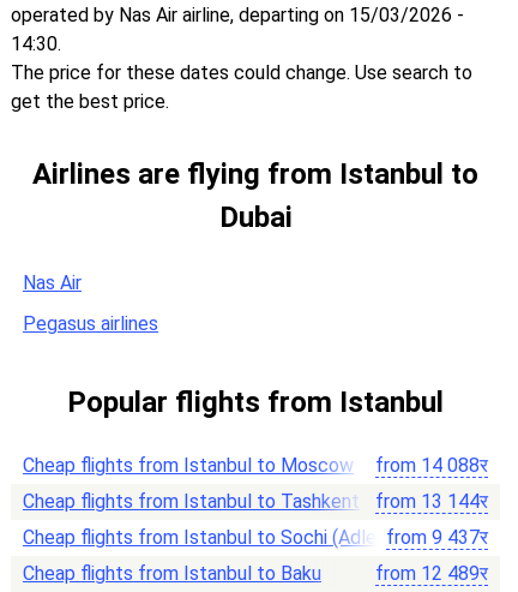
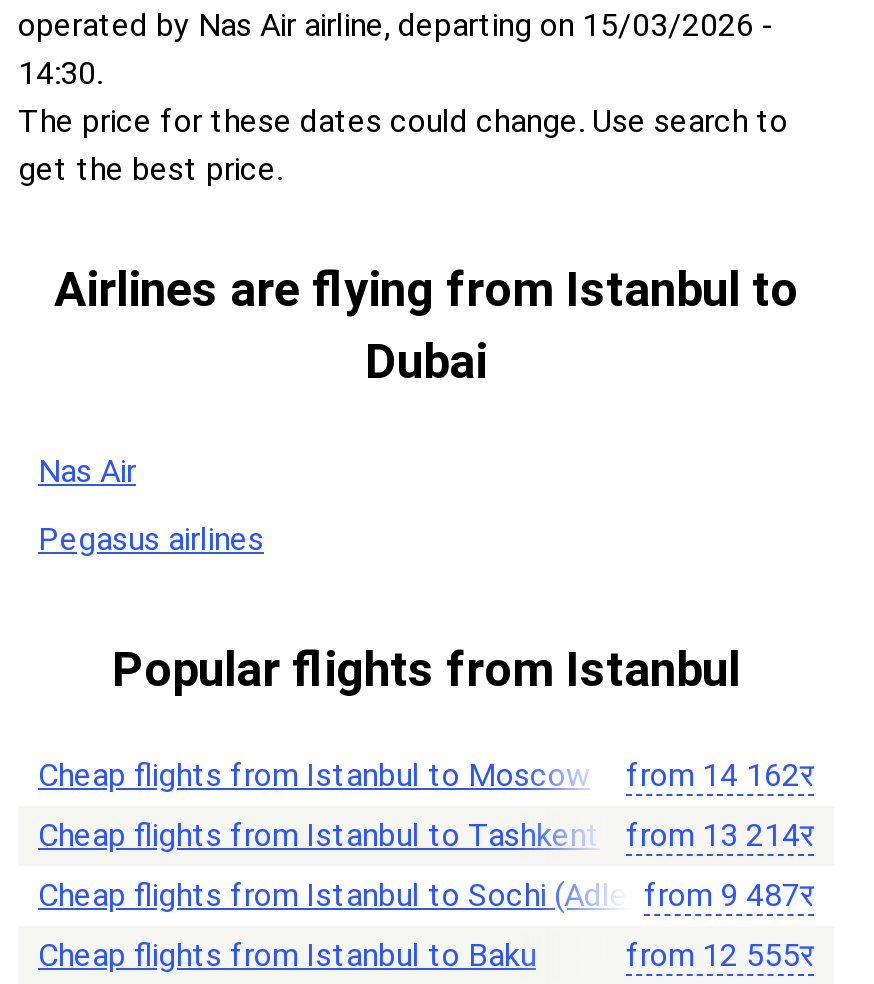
- Cheap flights from Istanbul to Moscow from 14 088र
+ Cheap flights from Istanbul to Moscow from 14 162र

- from 13 144र
+ from 13 214र

- Cheap flights from Istanbul to Sochi (Adler) from 9 437र
+ Cheap flights from Istanbul to Sochi (Adler) from 9 487र

- from 12 489र
+ from 12 555र
